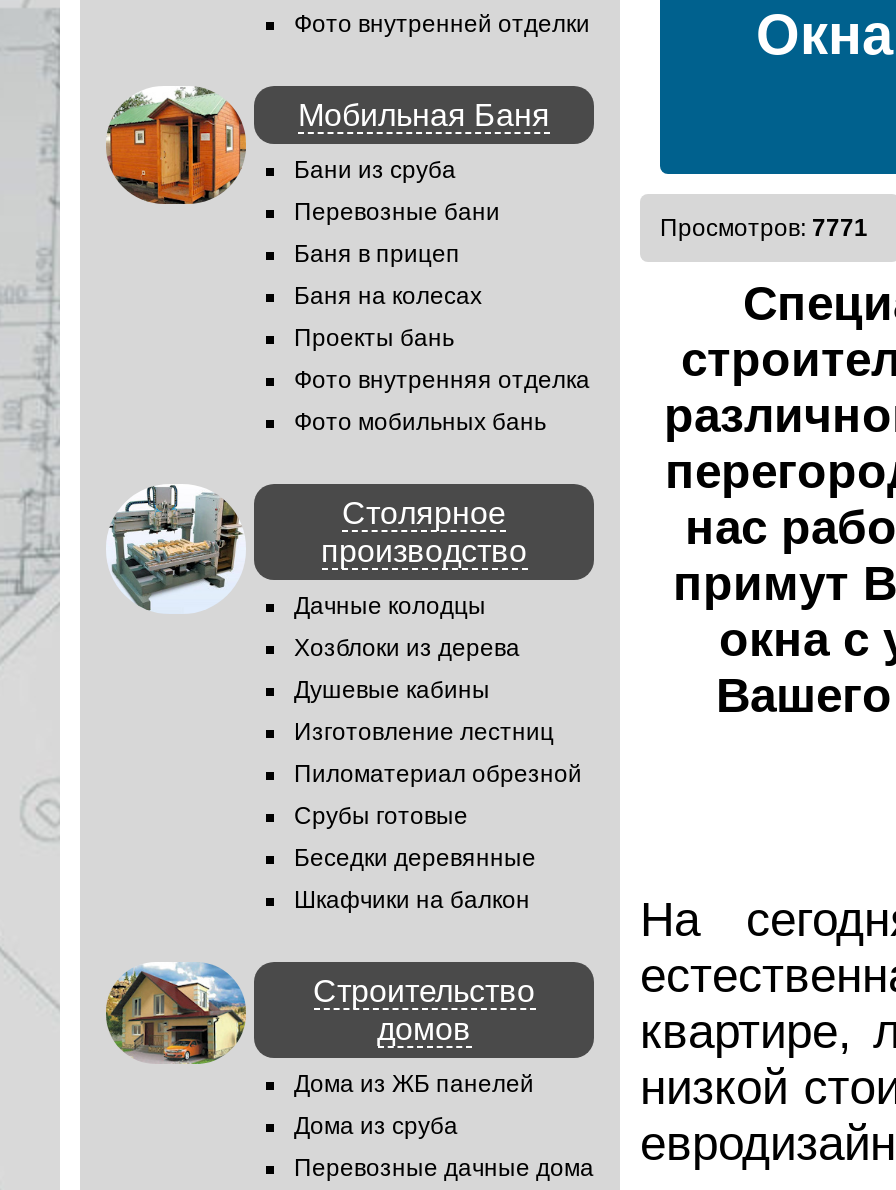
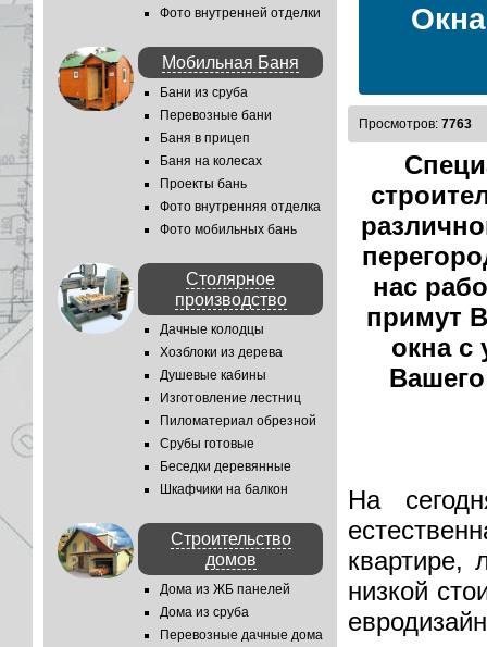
- Просмотров: 7771
+ Просмотров: 7763
